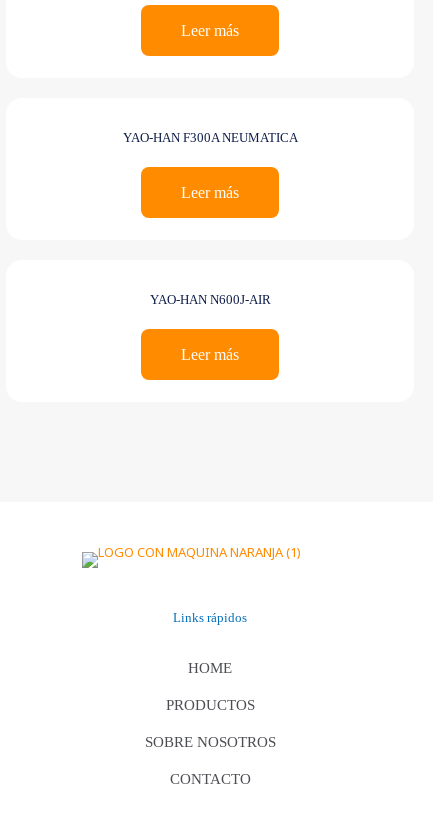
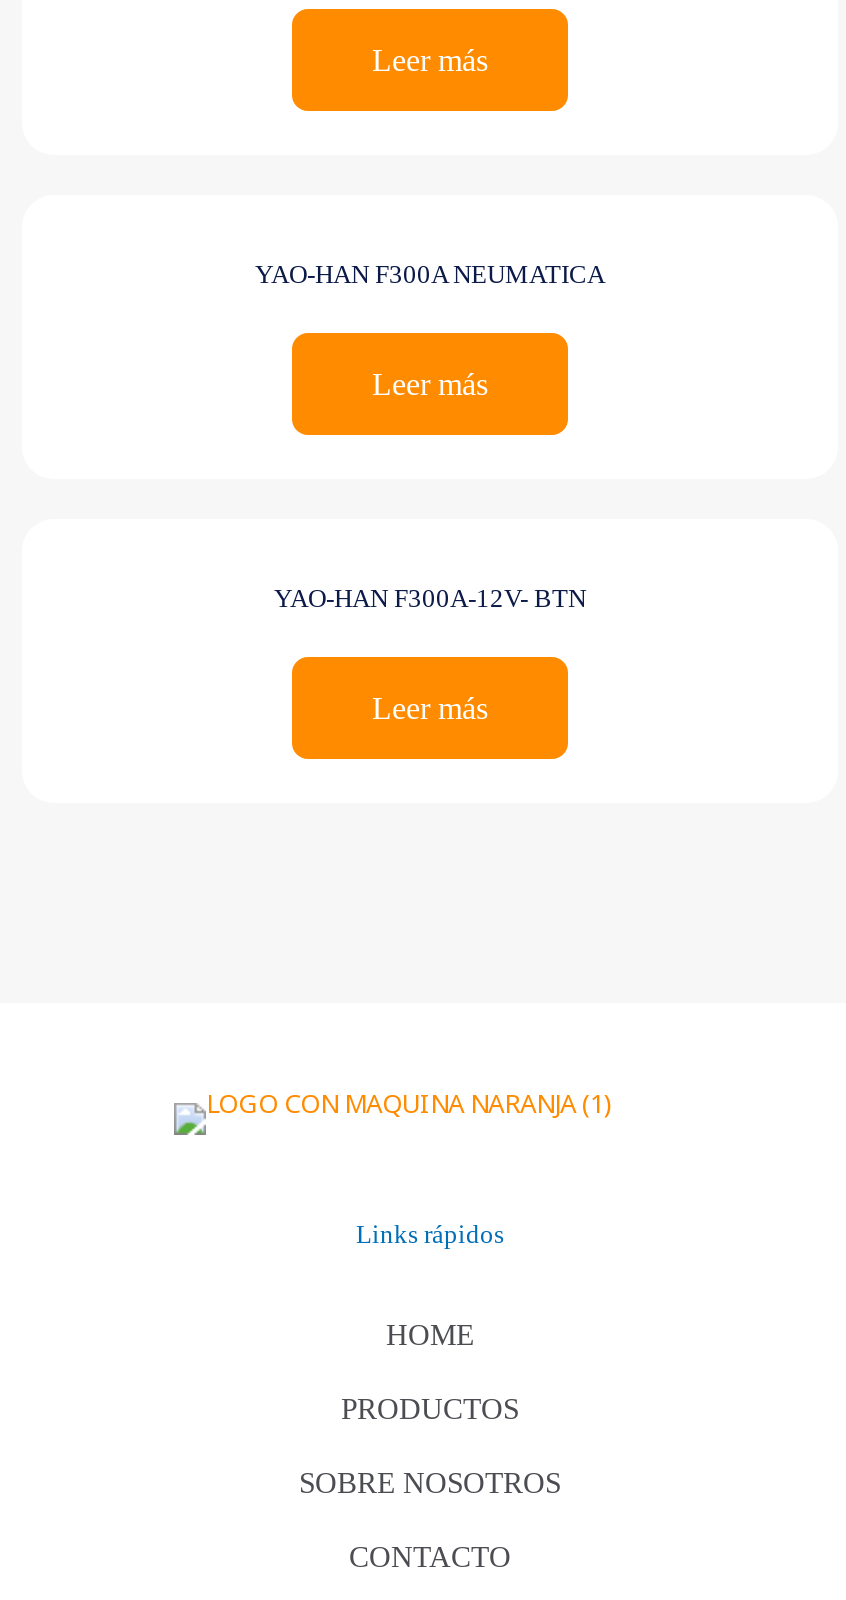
- YAO-HAN N600J-AIR
+ YAO-HAN F300A-12V- BTN
